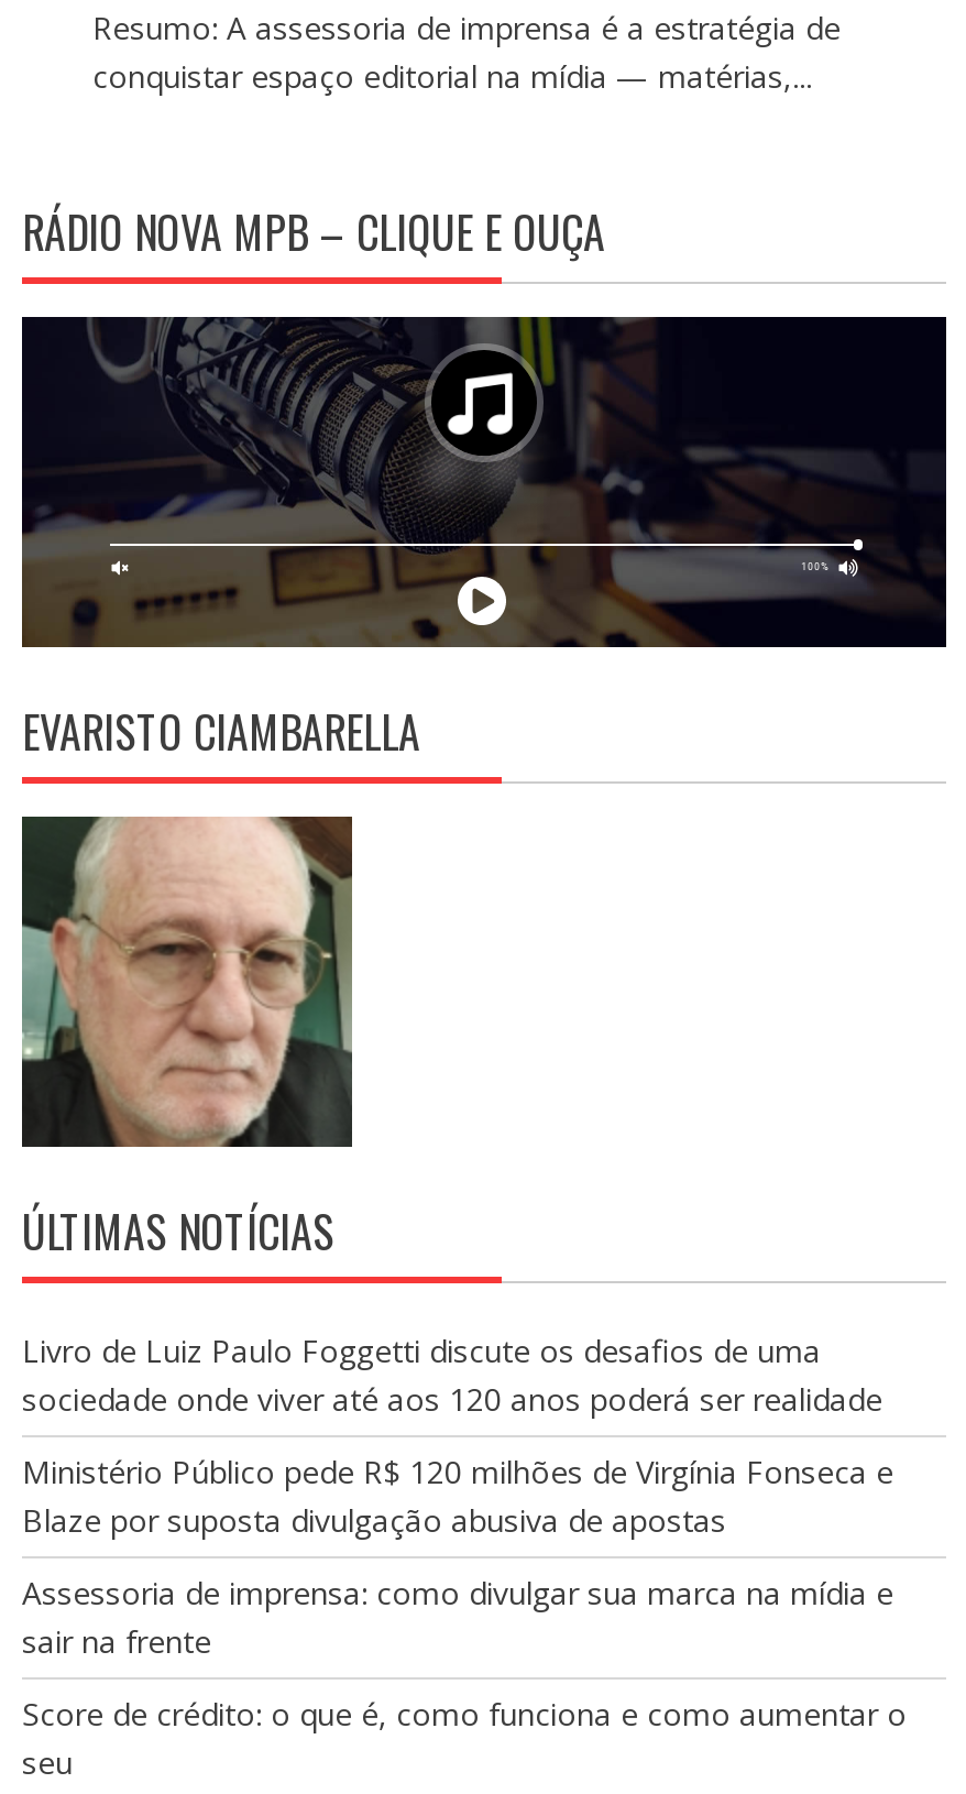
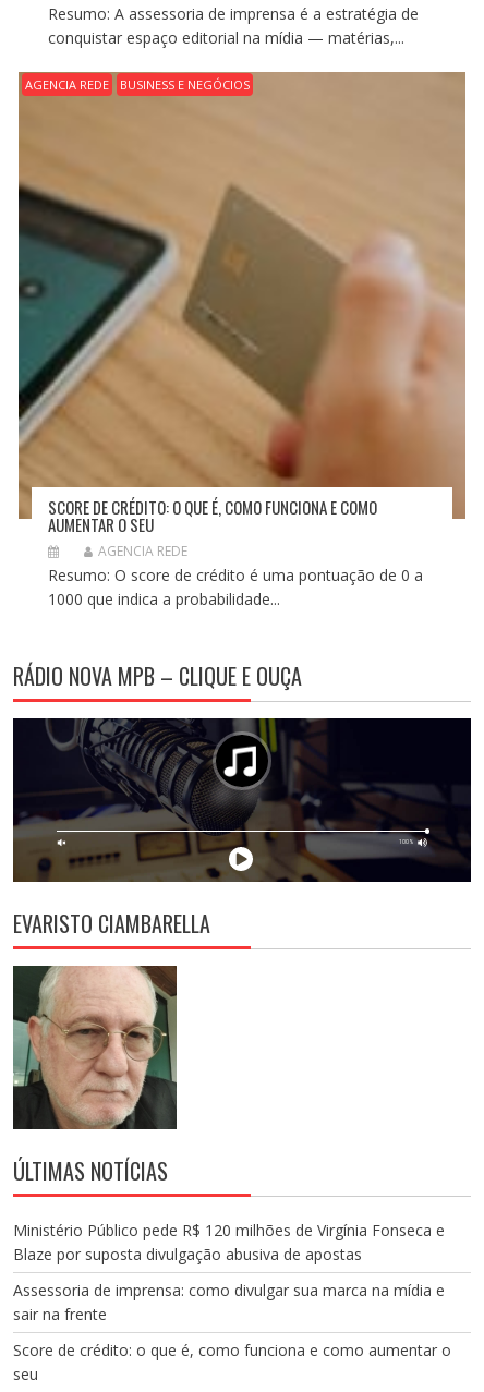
+ [image]
+ AGENCIA REDE
+ BUSINESS E NEGÓCIOS

+ SCORE DE CRÉDITO: O QUE É, COMO FUNCIONA E COMO
+ AUMENTAR O SEU
+ AGENCIA REDE
+ Resumo: O score de crédito é uma pontuação de 0 a
+ 1000 que indica a probabilidade...

moved down: [image] | RÁDIO NOVA MPB – CLIQUE E OUÇA | EVARISTO CIAMBARELLA | ÚLTIMAS NOTÍCIAS

- Livro de Luiz Paulo Foggetti discute os desafios de uma
- sociedade onde viver até aos 120 anos poderá ser realidade
